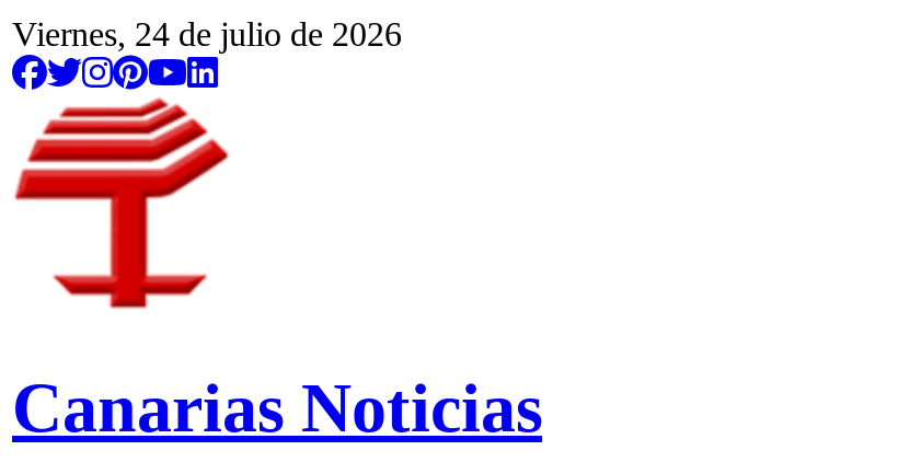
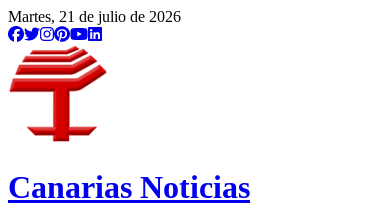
- Viernes, 24 de julio de 2026
+ Martes, 21 de julio de 2026
